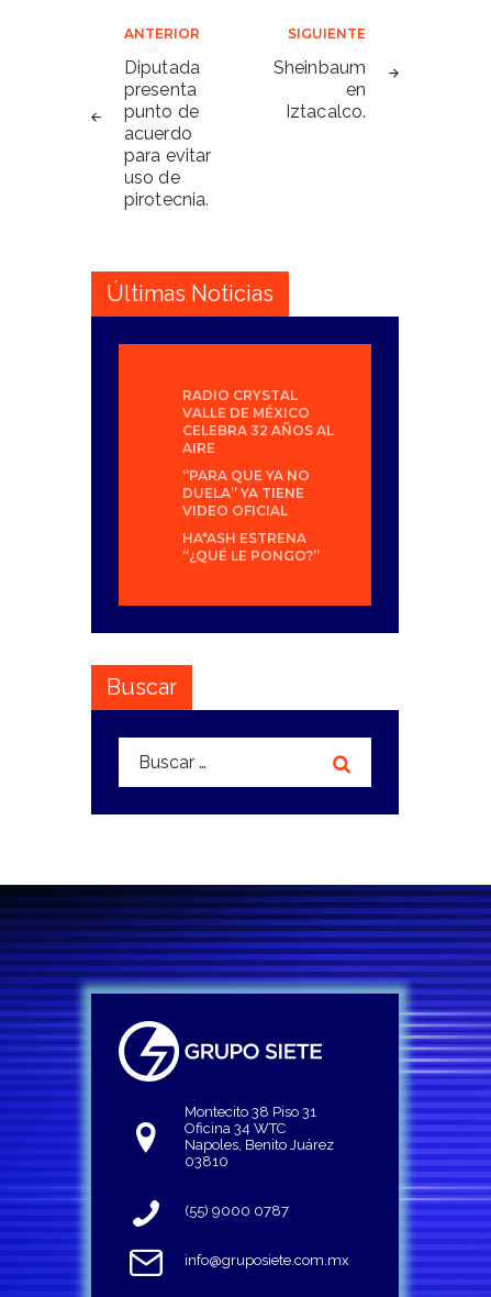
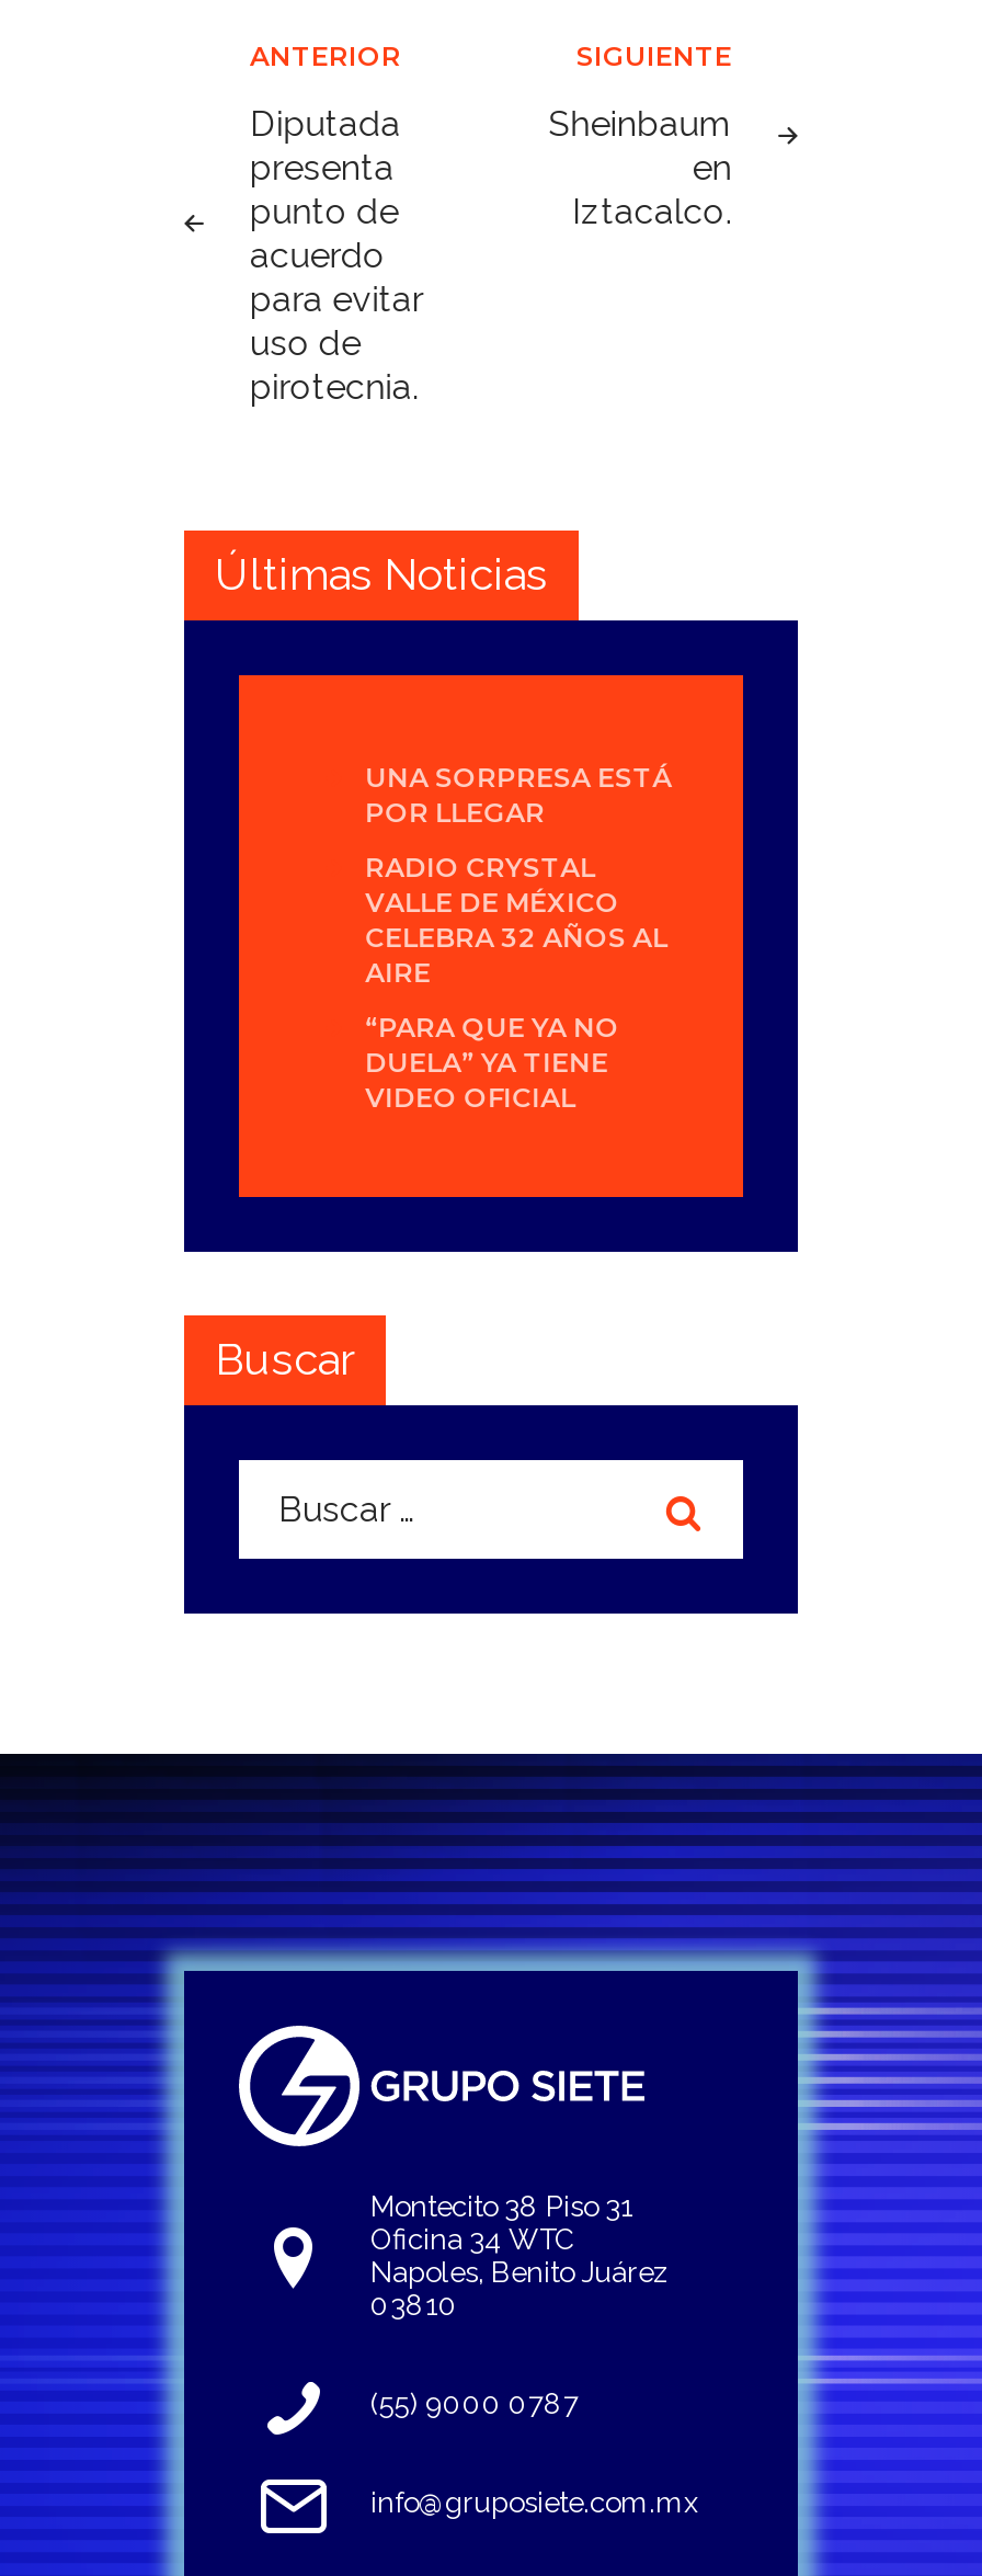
+ UNA SORPRESA ESTÁ
+ POR LLEGAR

moved down: RADIO CRYSTAL | VALLE DE MÉXICO | CELEBRA 32 AÑOS AL | AIRE | “PARA QUE YA NO | DUELA” YA TIENE | VIDEO OFICIAL

- HA*ASH ESTRENA
- “¿QUÉ LE PONGO?”
